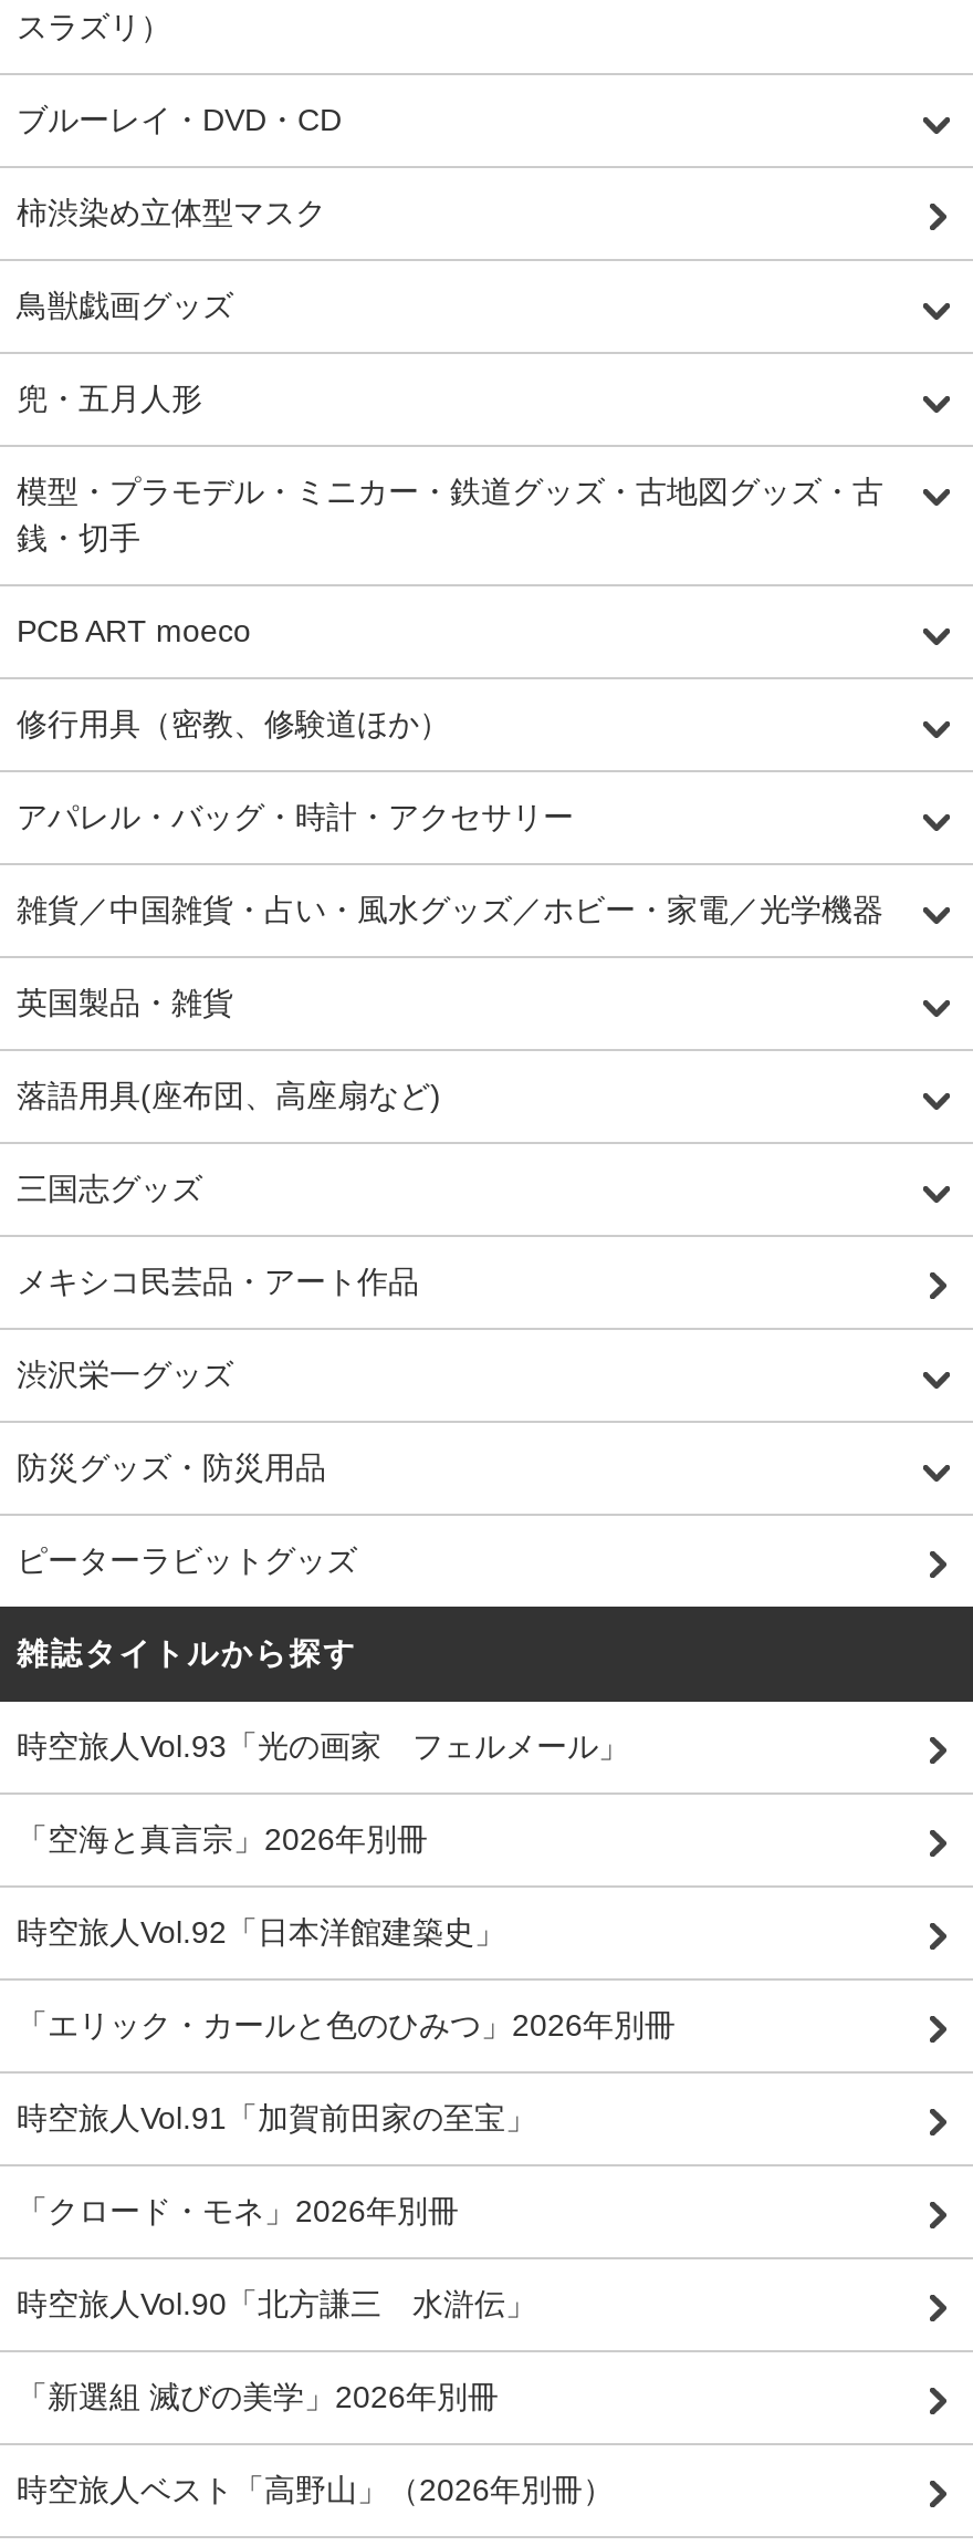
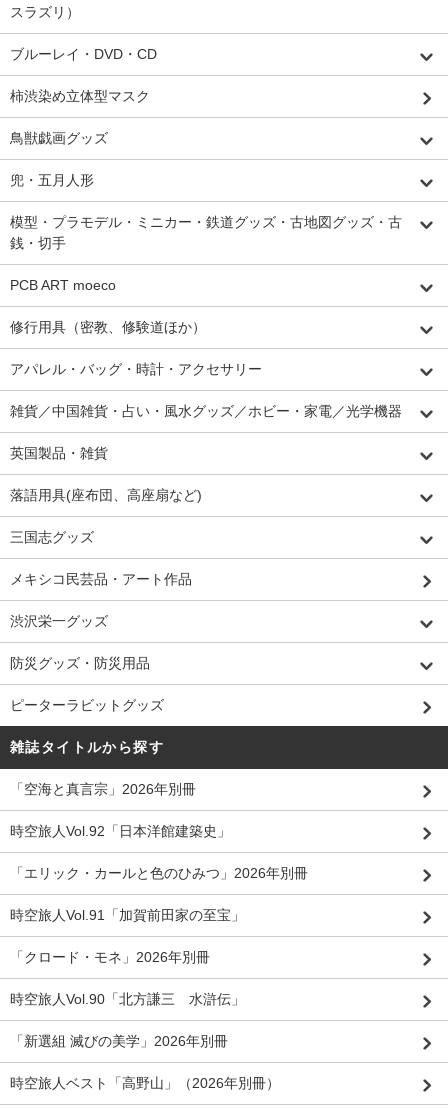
- 時空旅人Vol.93「光の画家 フェルメール」
